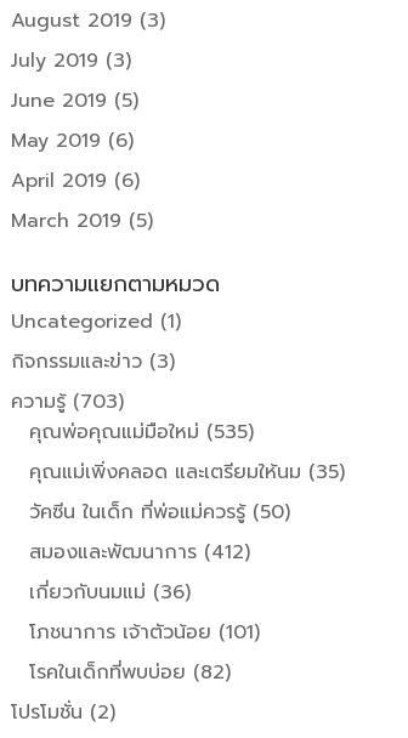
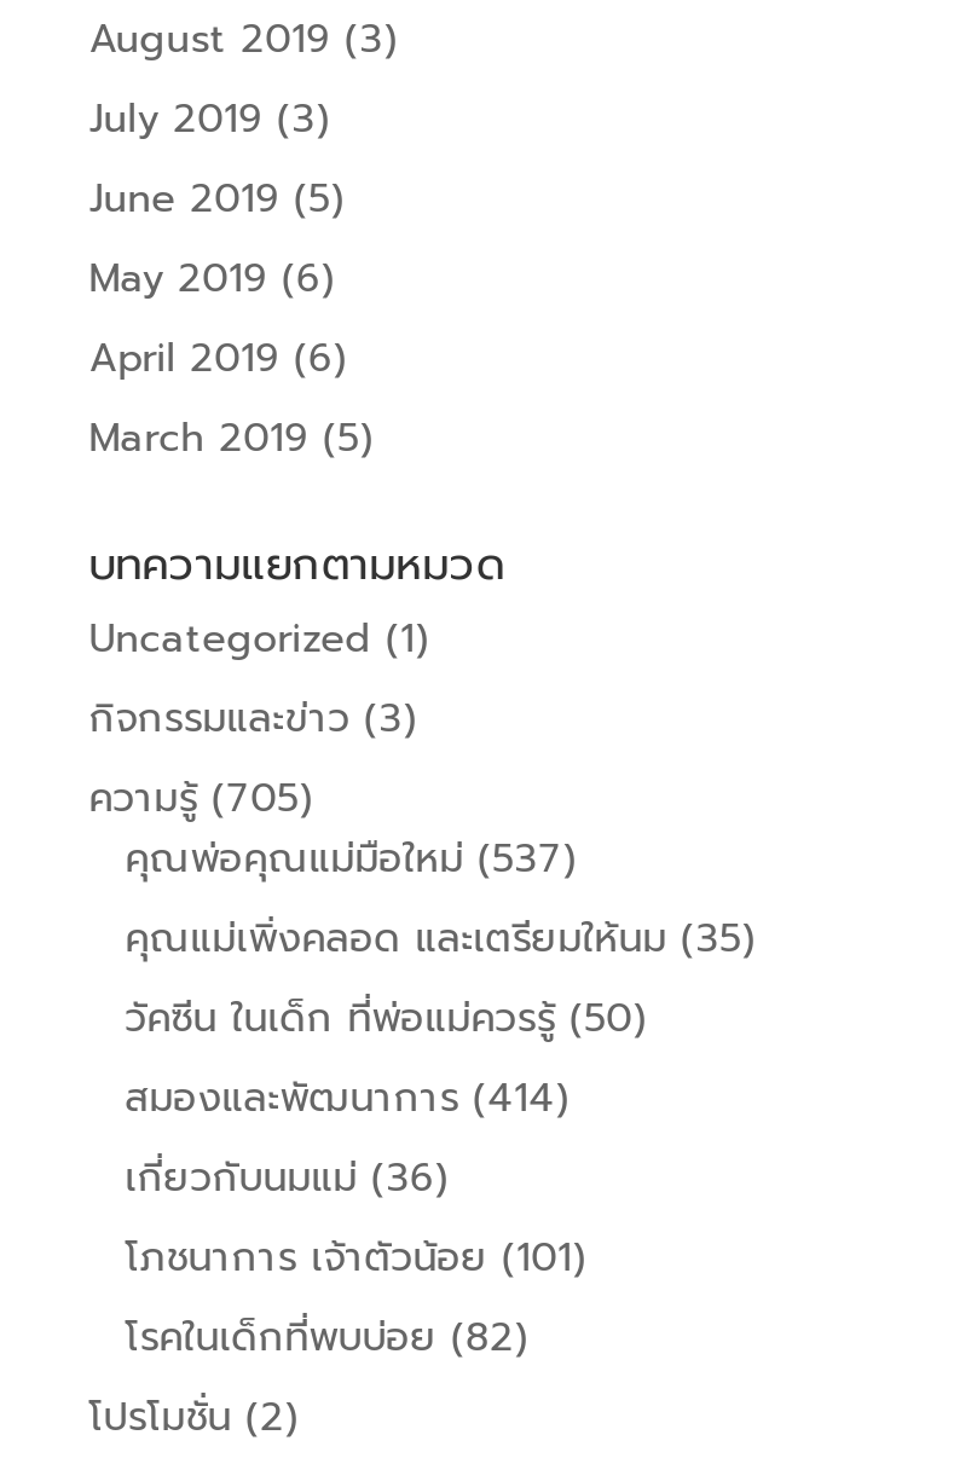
- ความรู้(703)
+ ความรู้(705)

- คุณพ่อคุณแม่มือใหม่(535)
+ คุณพ่อคุณแม่มือใหม่(537)

- สมองและพัฒนาการ(412)
+ สมองและพัฒนาการ(414)
